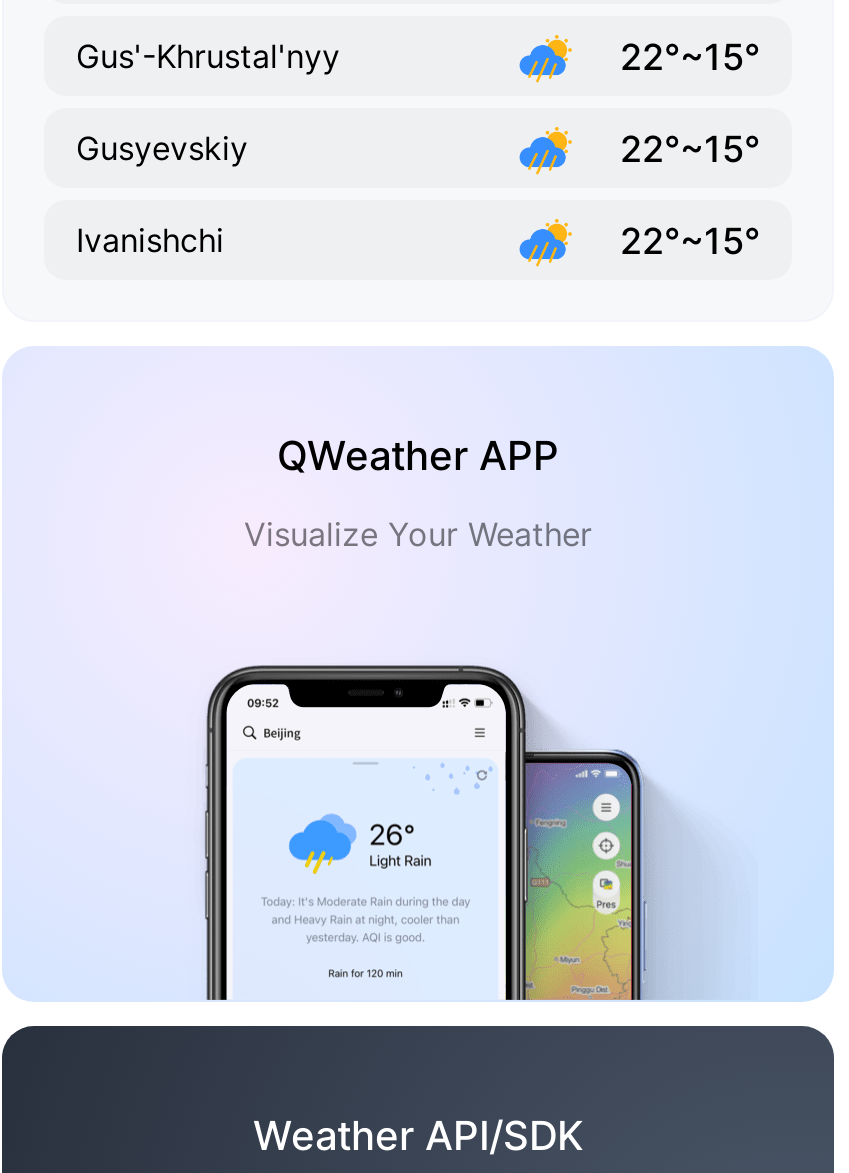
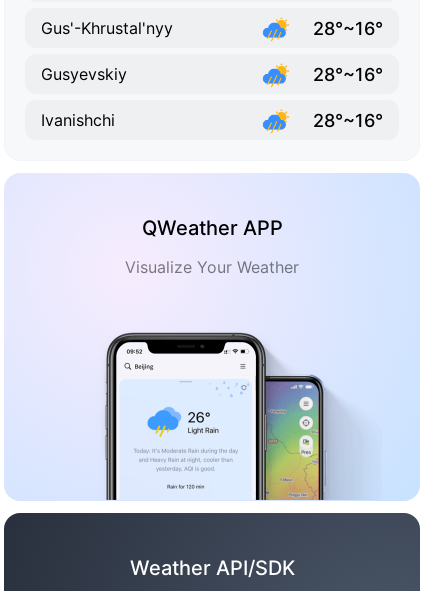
- 22°~15°
+ 28°~16°

- 22°~15°
+ 28°~16°

- 22°~15°
+ 28°~16°
